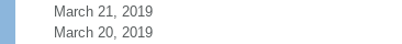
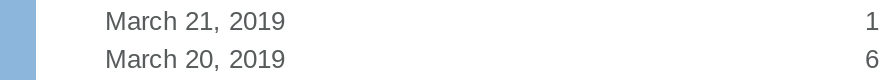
+ 1

+ 6
